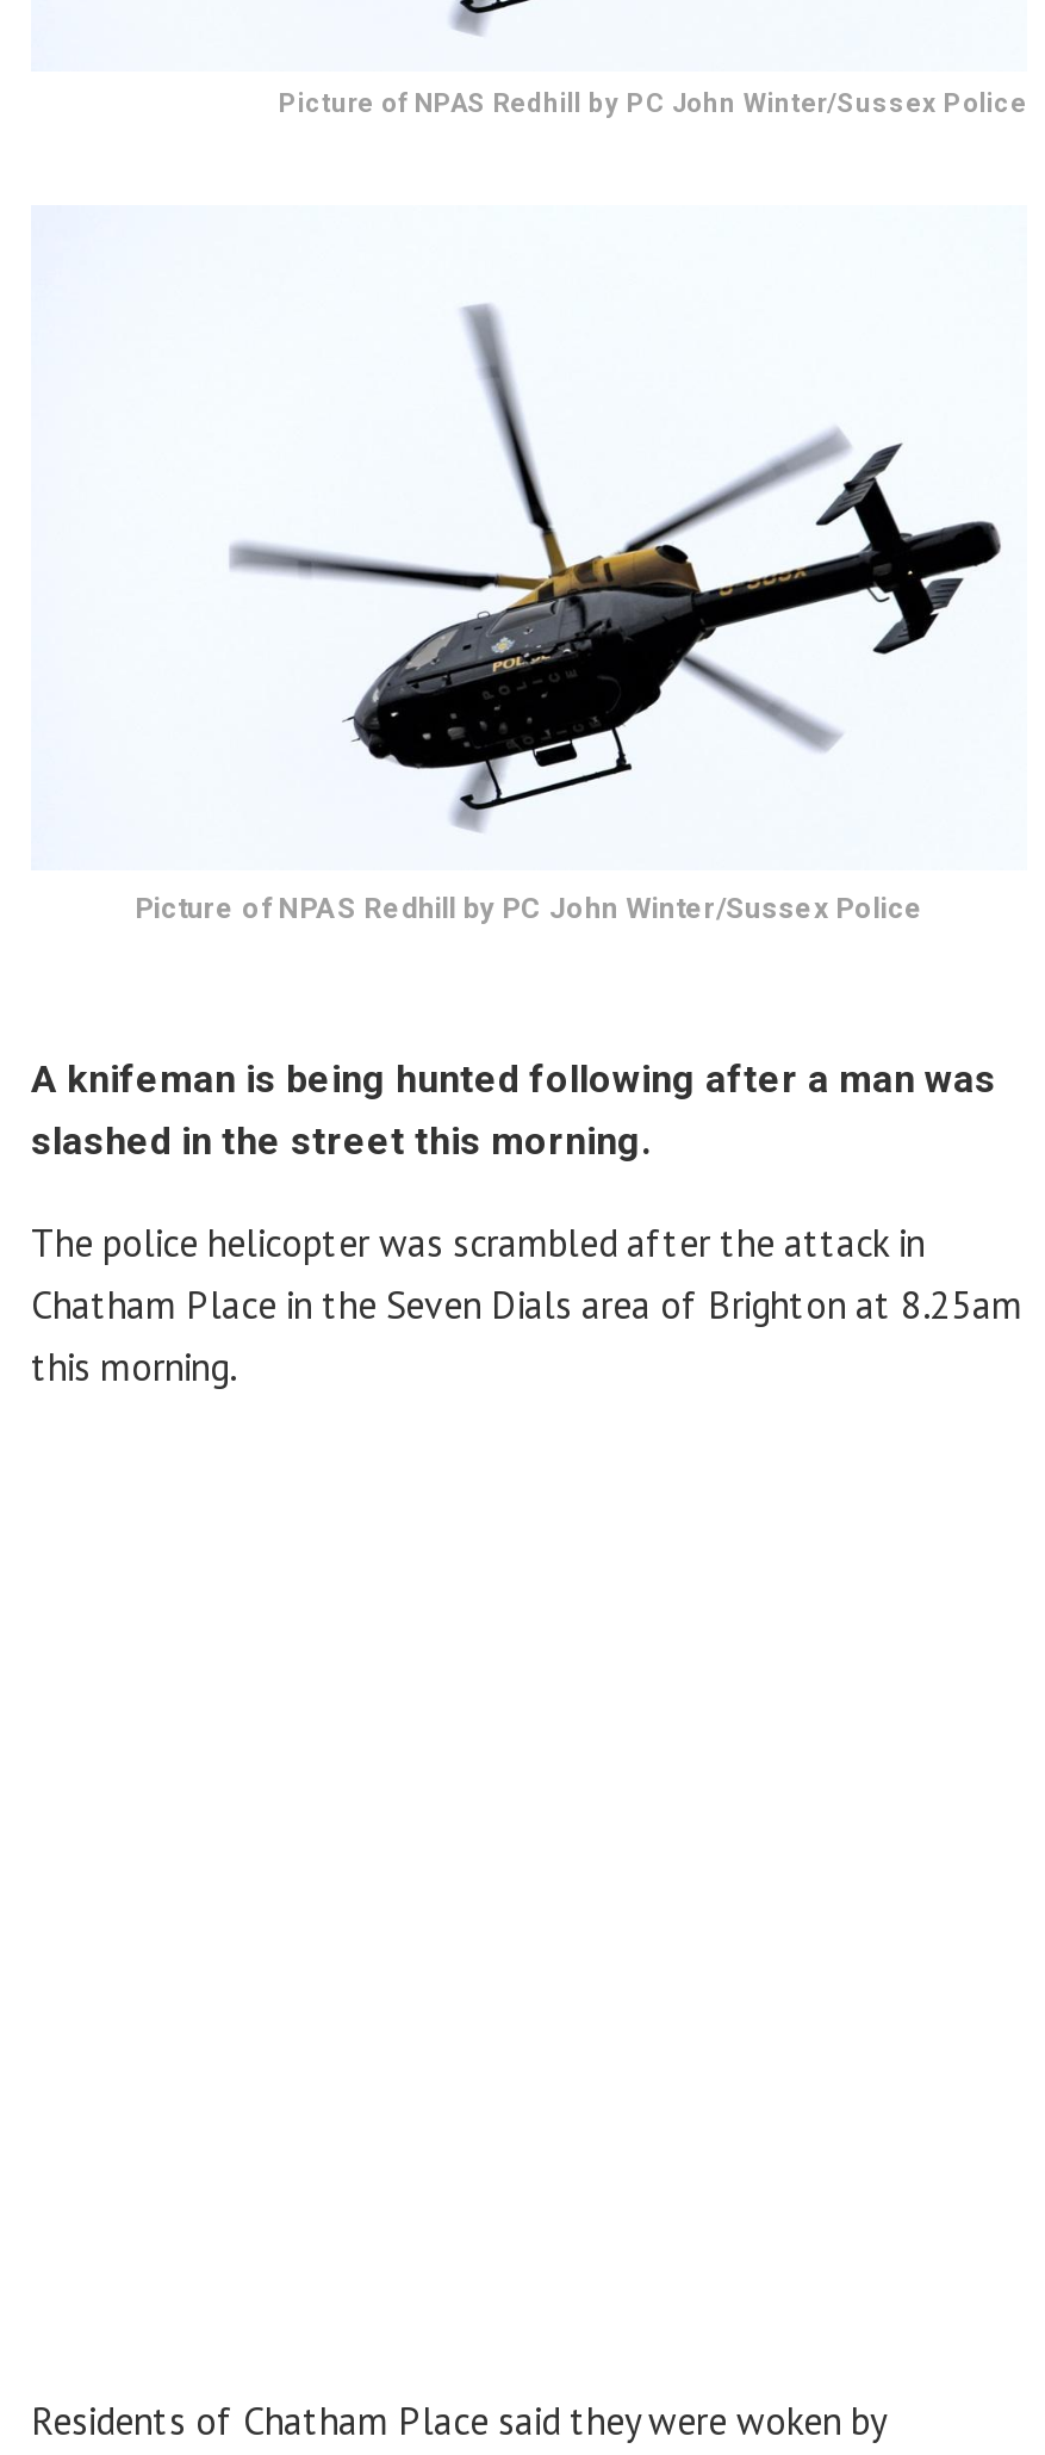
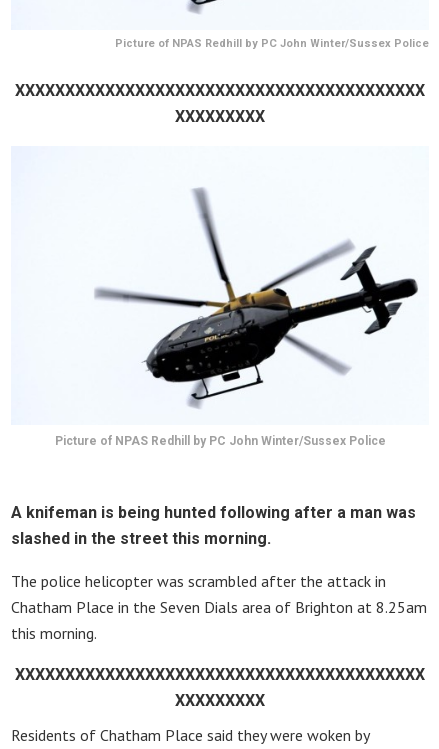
+ XXXXXXXXXXXXXXXXXXXXXXXXXXXXXXXXXXXXXXXXX
+ XXXXXXXXX

moved down: [image]

moved down: [image] | Picture of NPAS Redhill by PC John Winter/Sussex Police | A knifeman is being hunted following after a man was | slashed in the street this morning. | The police helicopter was scrambled after the attack in | Chatham Place in the Seven Dials area of Brighton at 8.25am | this morning.

+ XXXXXXXXXXXXXXXXXXXXXXXXXXXXXXXXXXXXXXXXX
+ XXXXXXXXX
